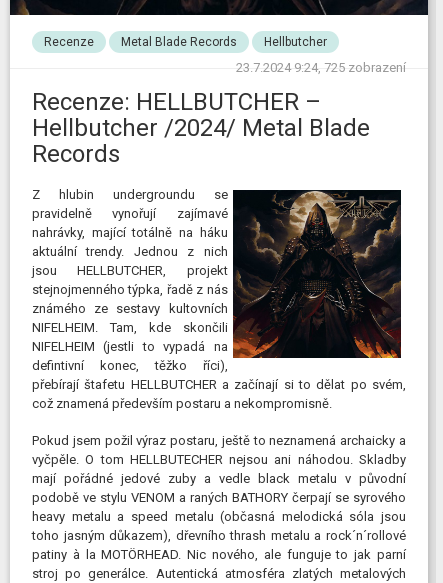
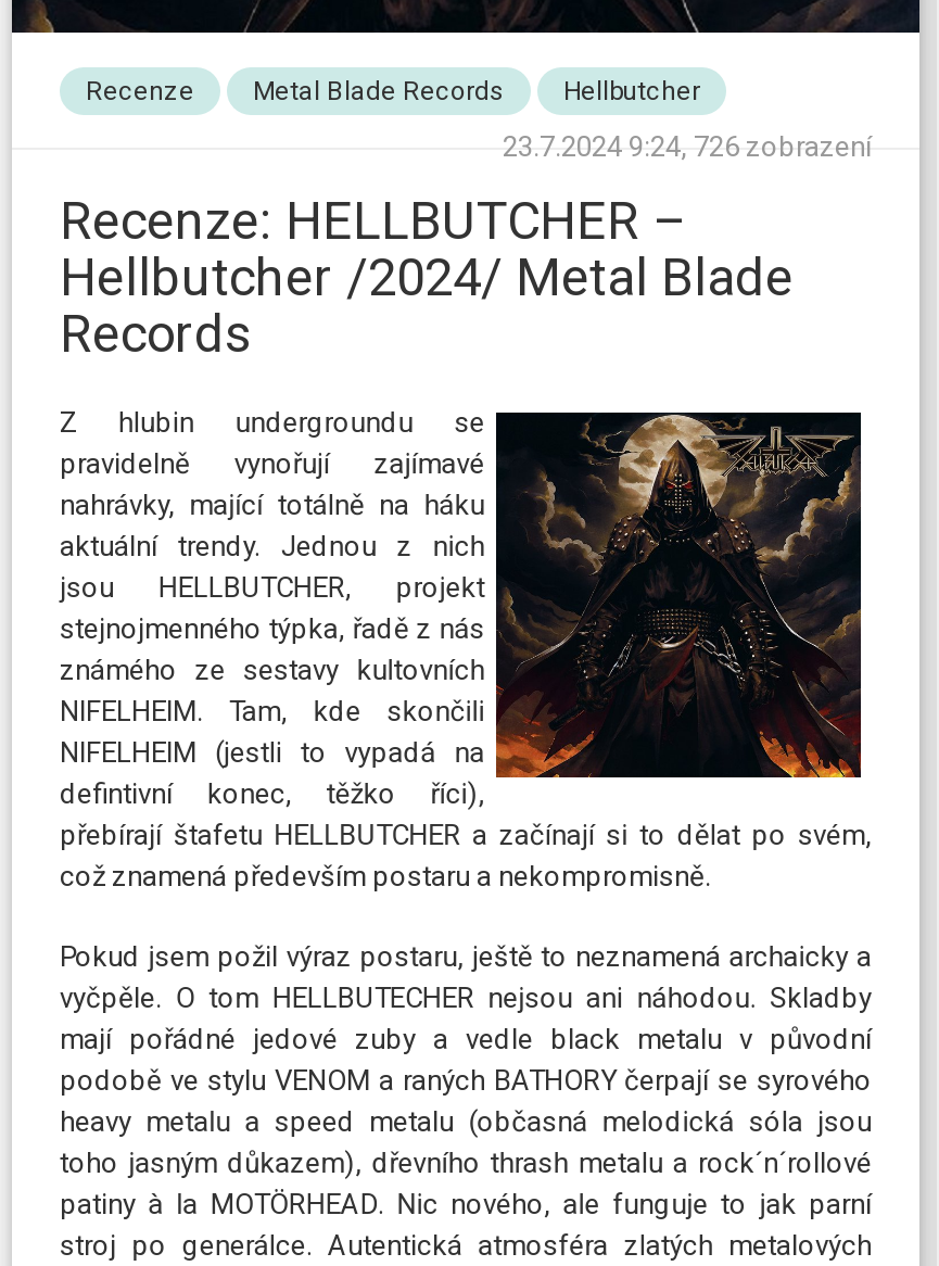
- 23.7.2024 9:24, 725 zobrazení
+ 23.7.2024 9:24, 726 zobrazení
